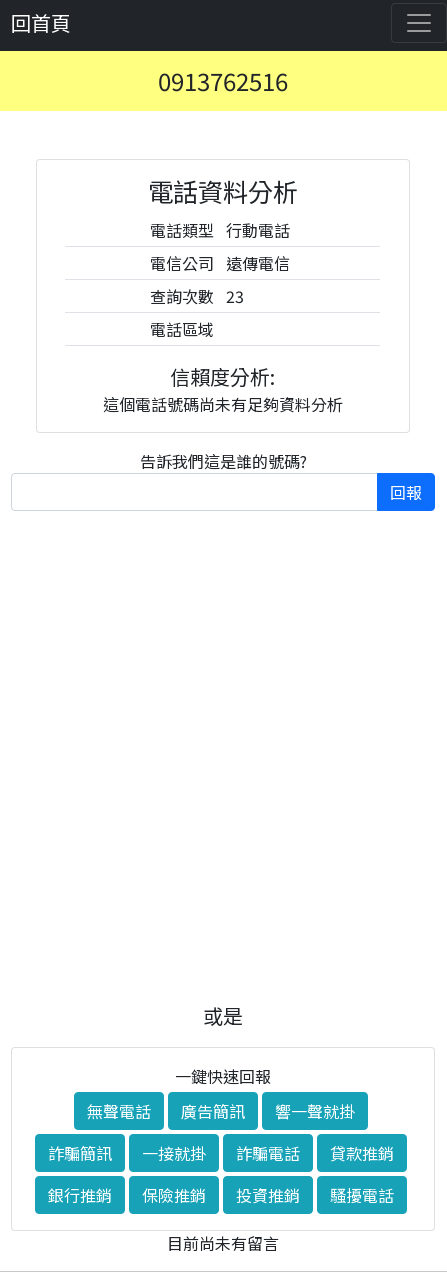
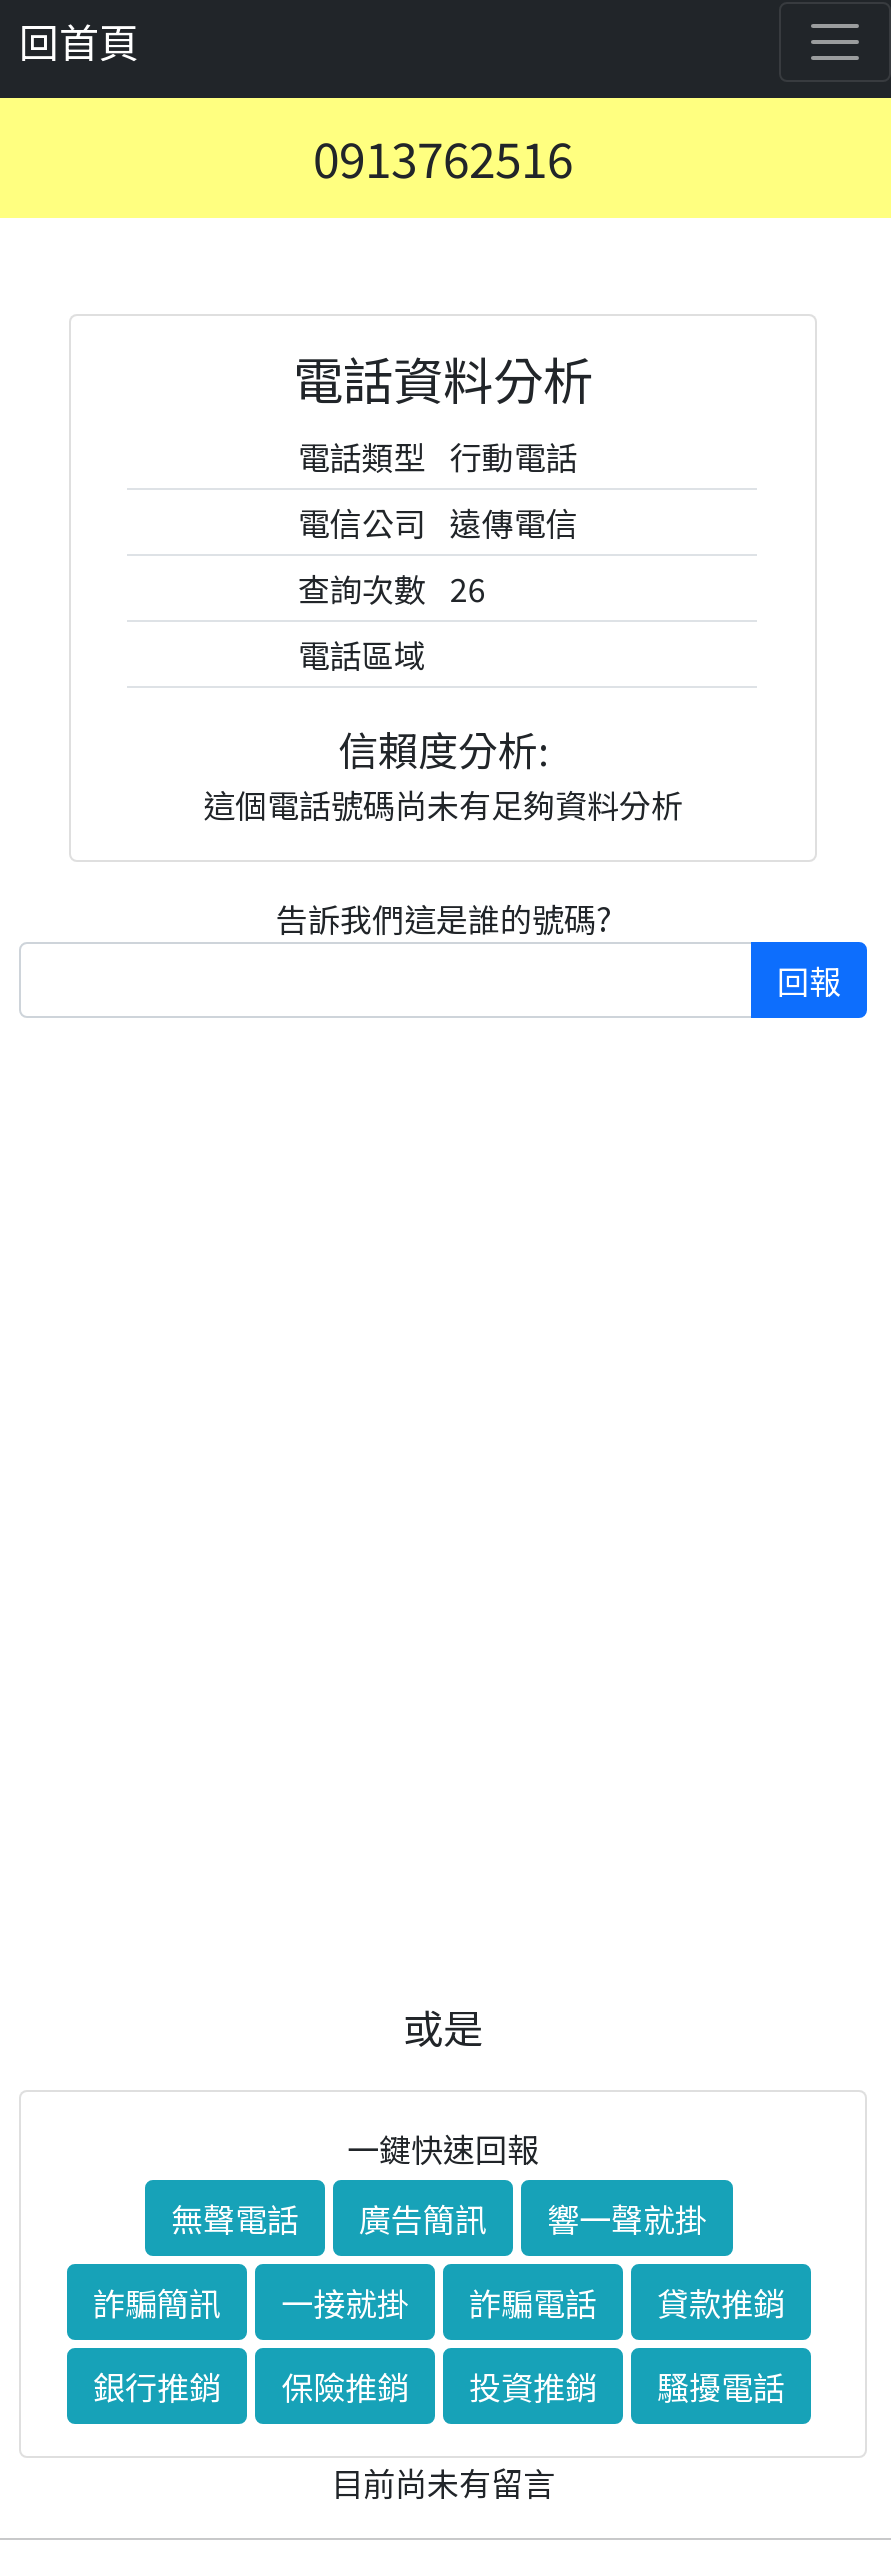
- 查詢次數 23
+ 查詢次數 26
